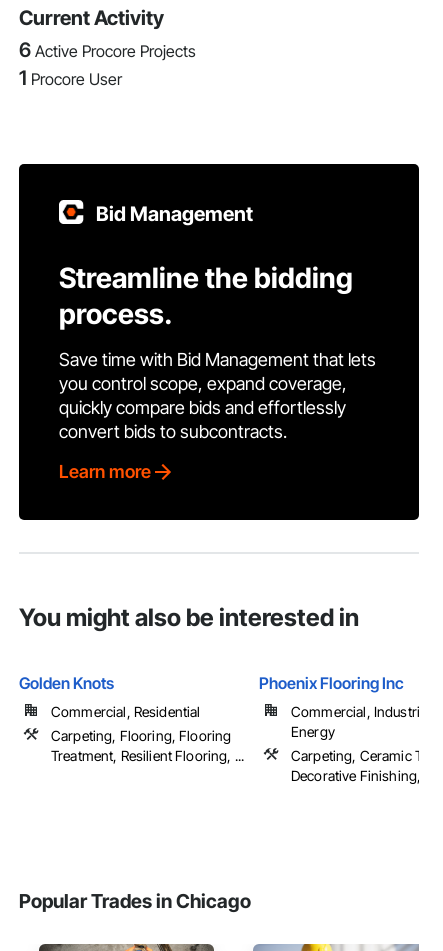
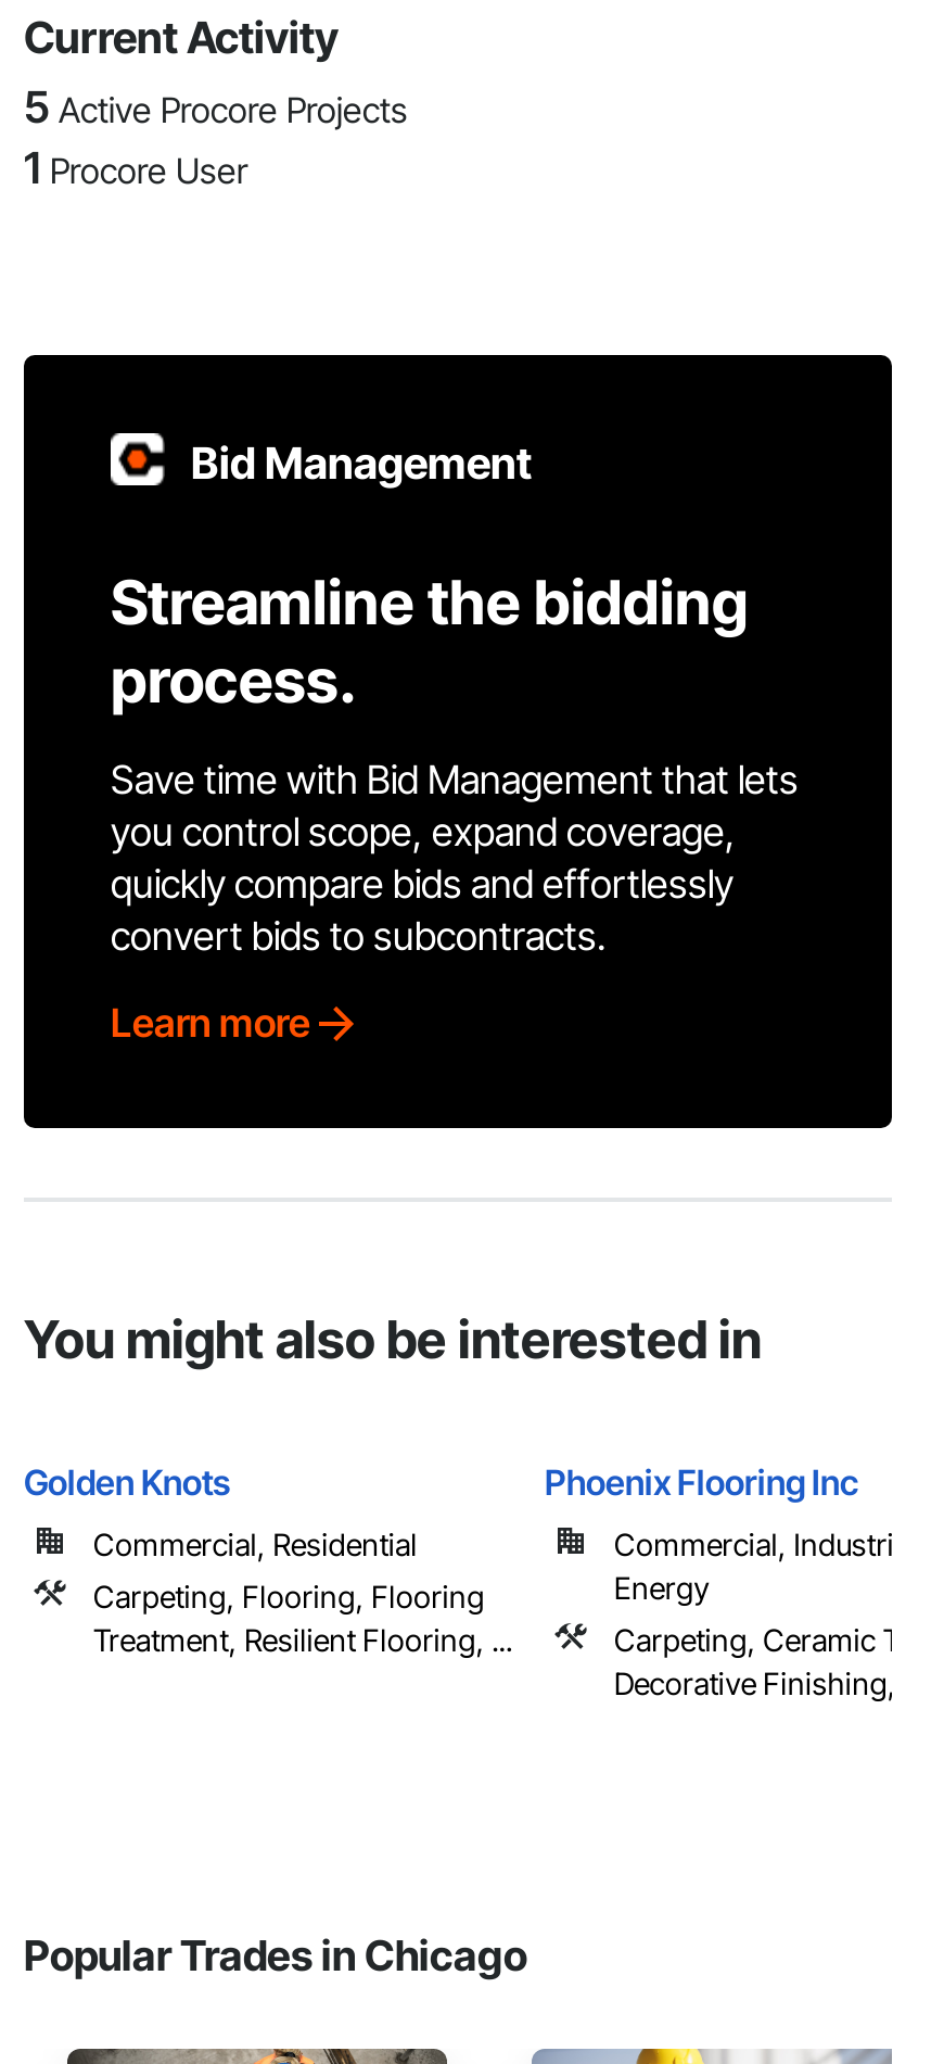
- 6 Active Procore Projects
+ 5 Active Procore Projects
